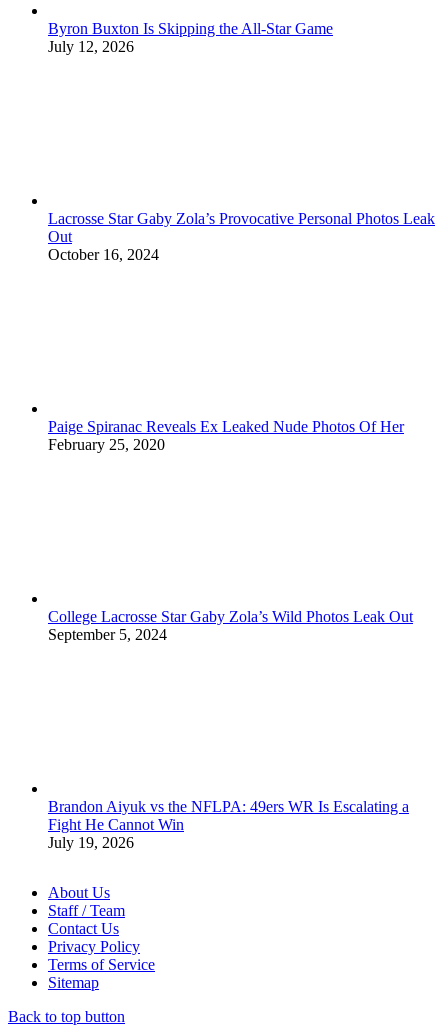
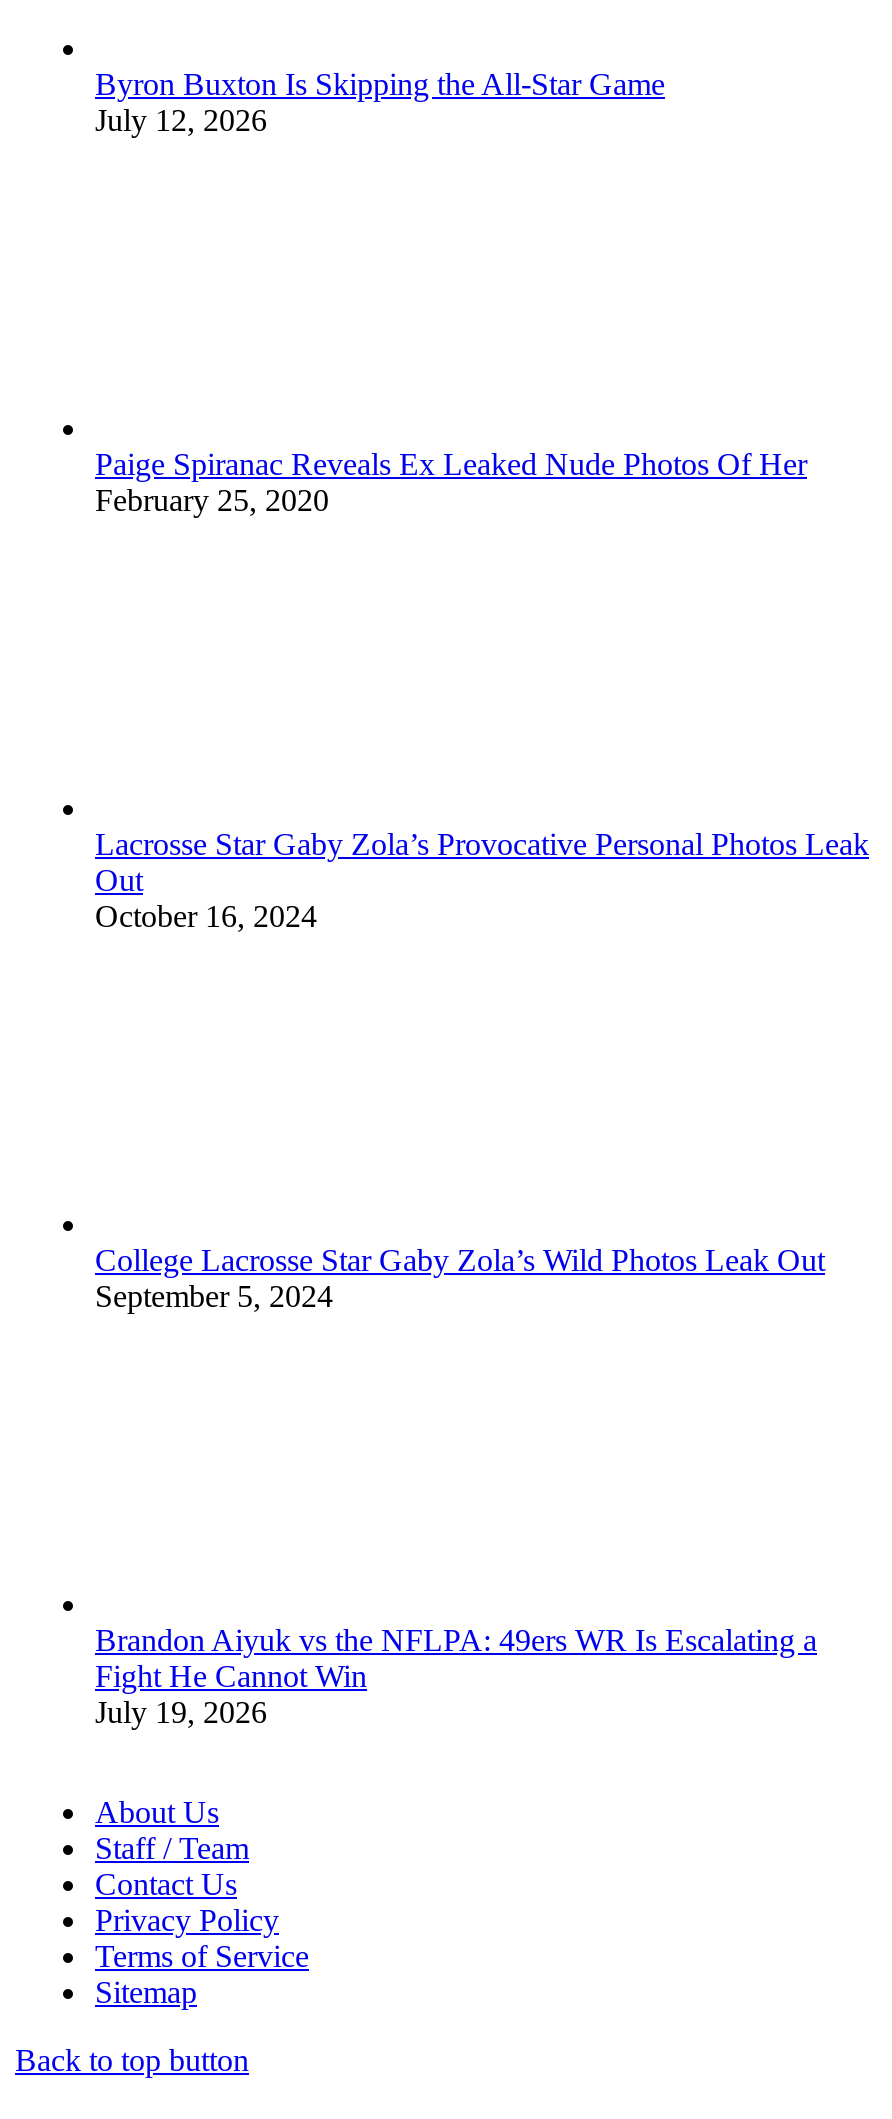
moved down: Lacrosse Star Gaby Zola’s Provocative Personal Photos Leak | Out | October 16, 2024

moved up: Paige Spiranac Reveals Ex Leaked Nude Photos Of Her | February 25, 2020
